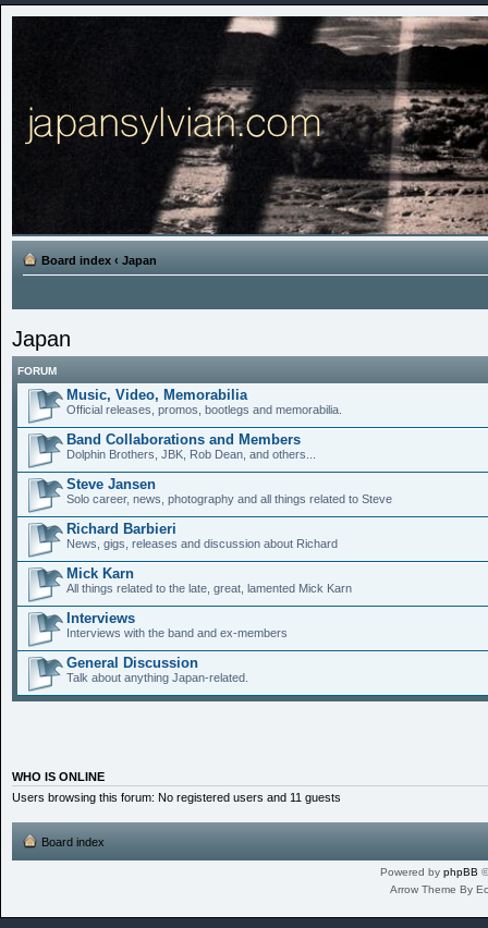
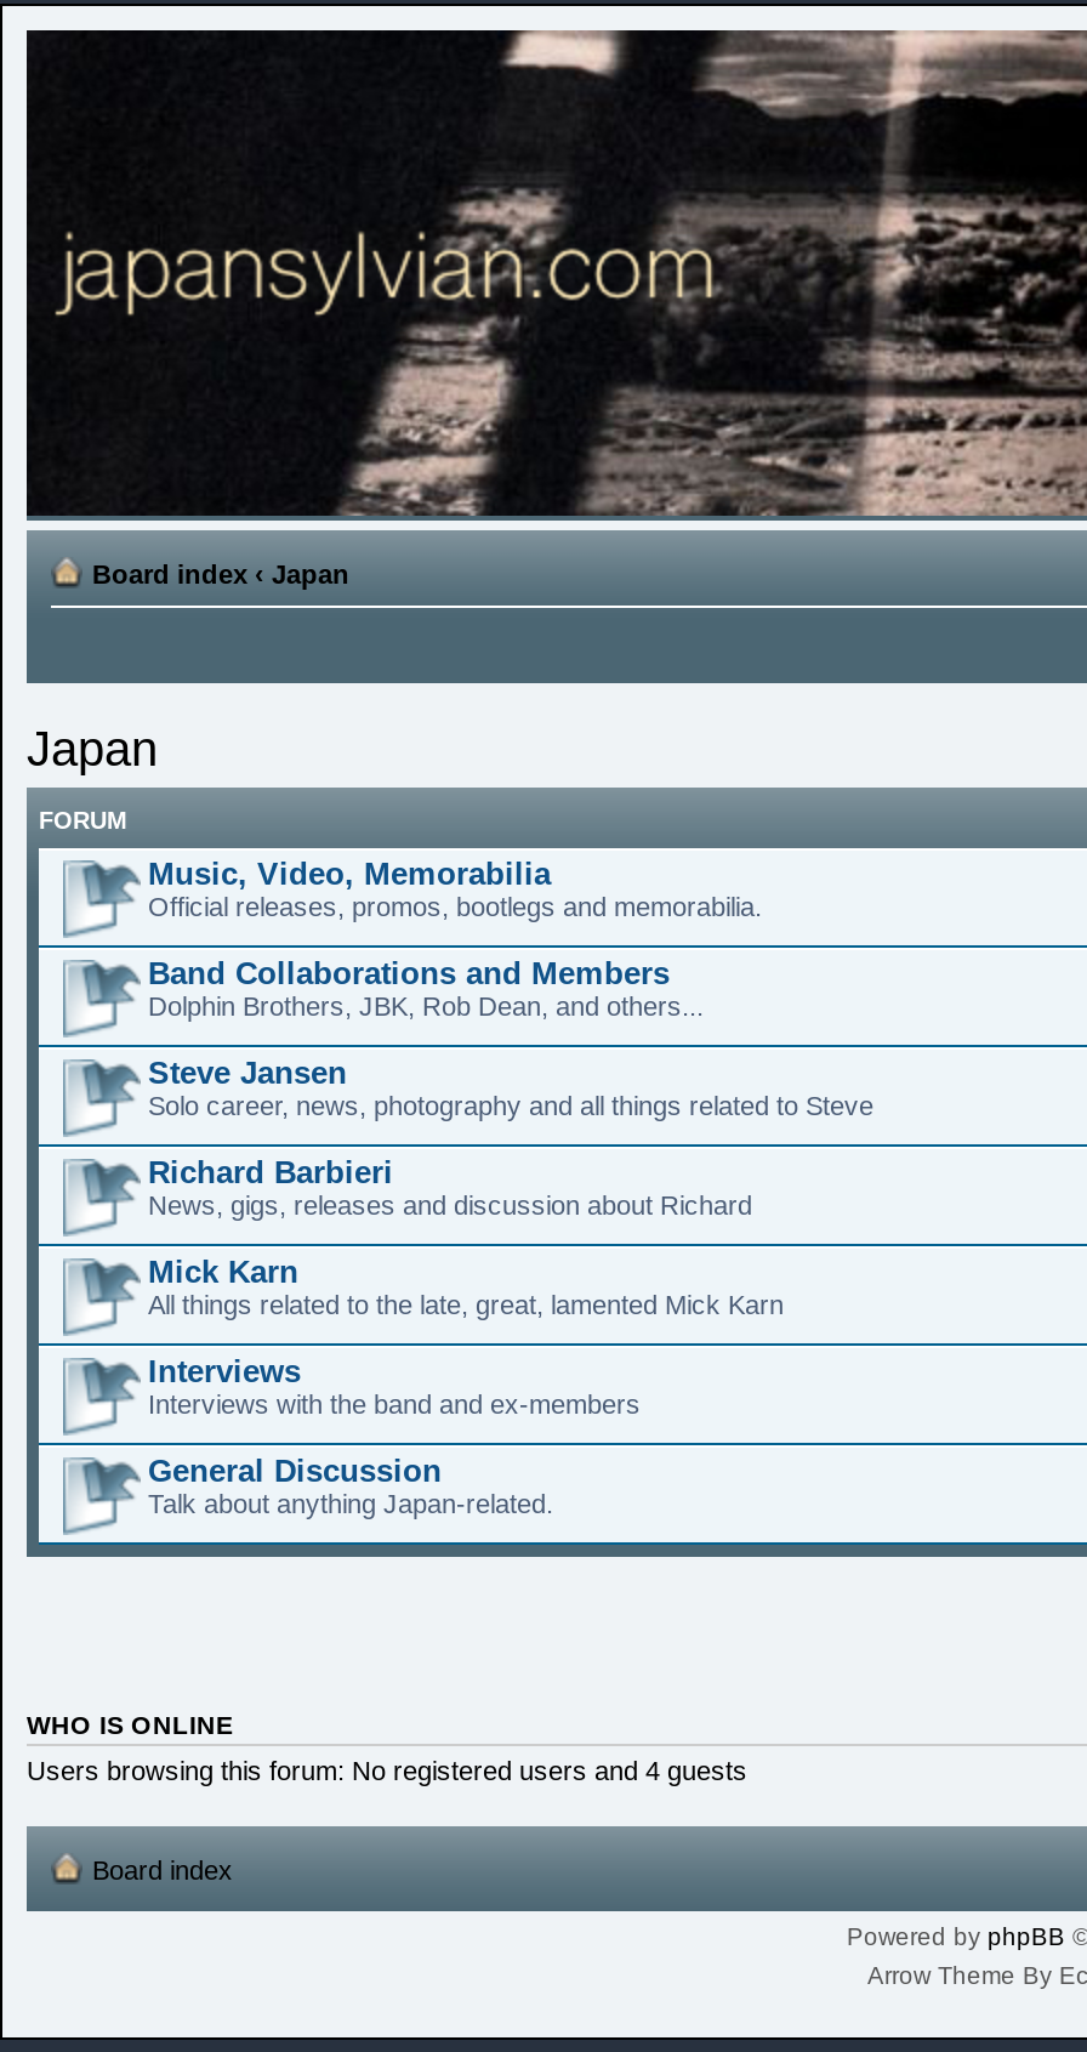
- Users browsing this forum: No registered users and 11 guests
+ Users browsing this forum: No registered users and 4 guests
